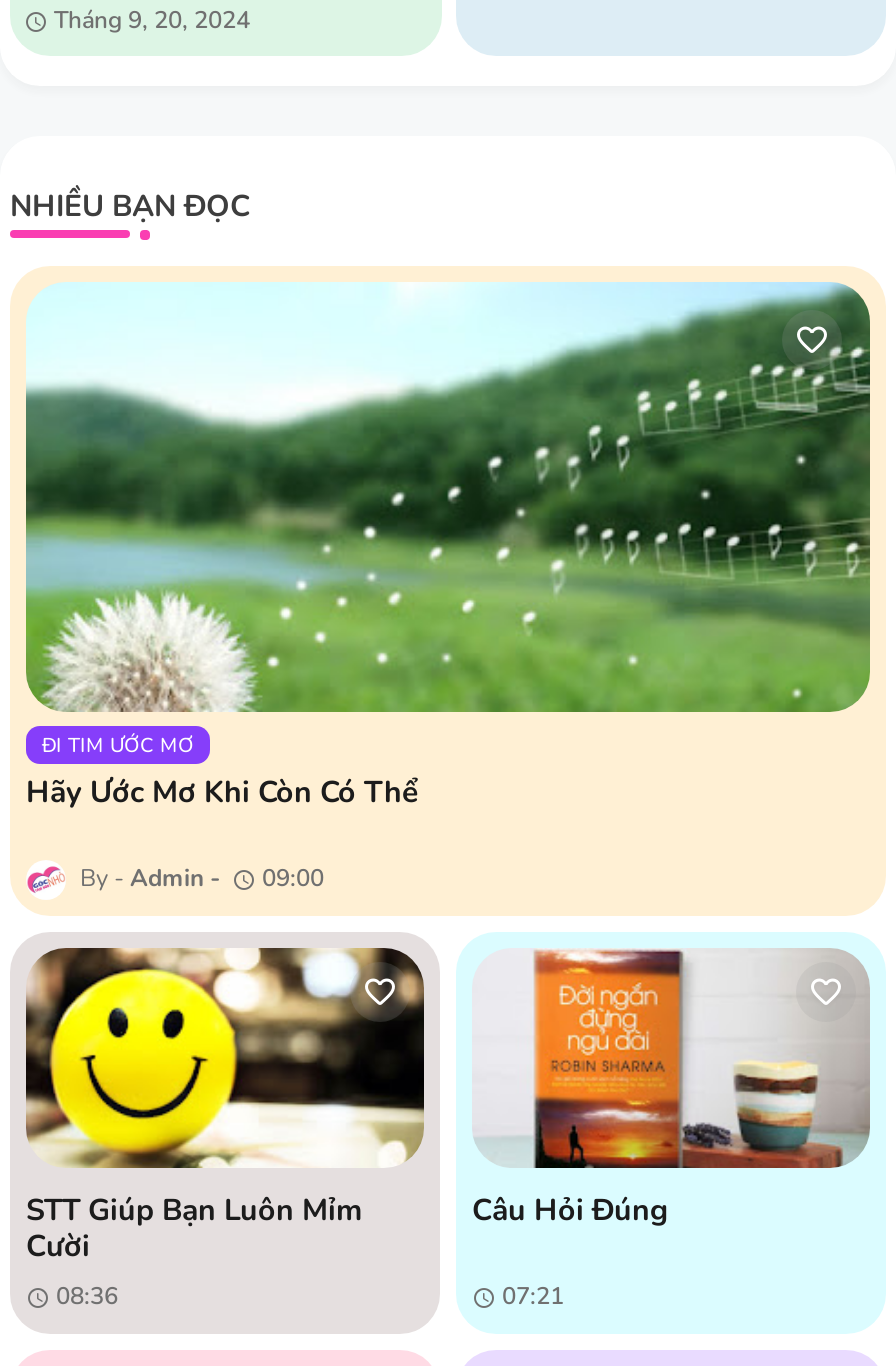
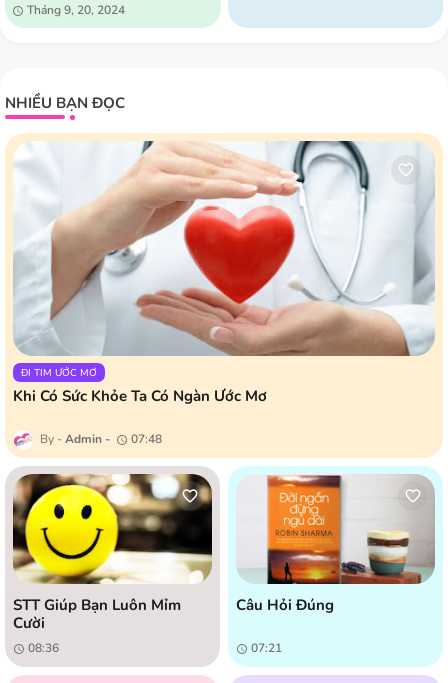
- [image]
- Hãy Ước Mơ Khi Còn Có Thể
+ [image]
+ Khi Có Sức Khỏe Ta Có Ngàn Ước Mơ

- Admin 09:00
+ Admin 07:48
